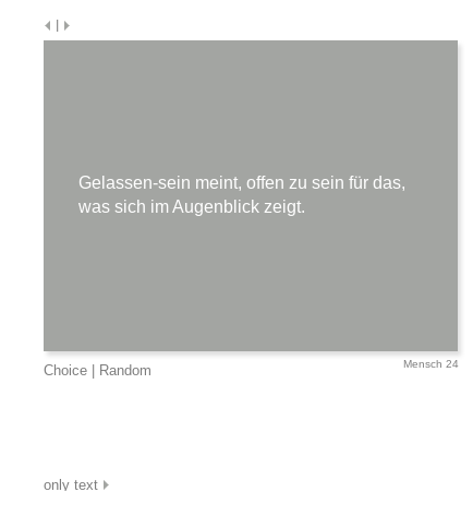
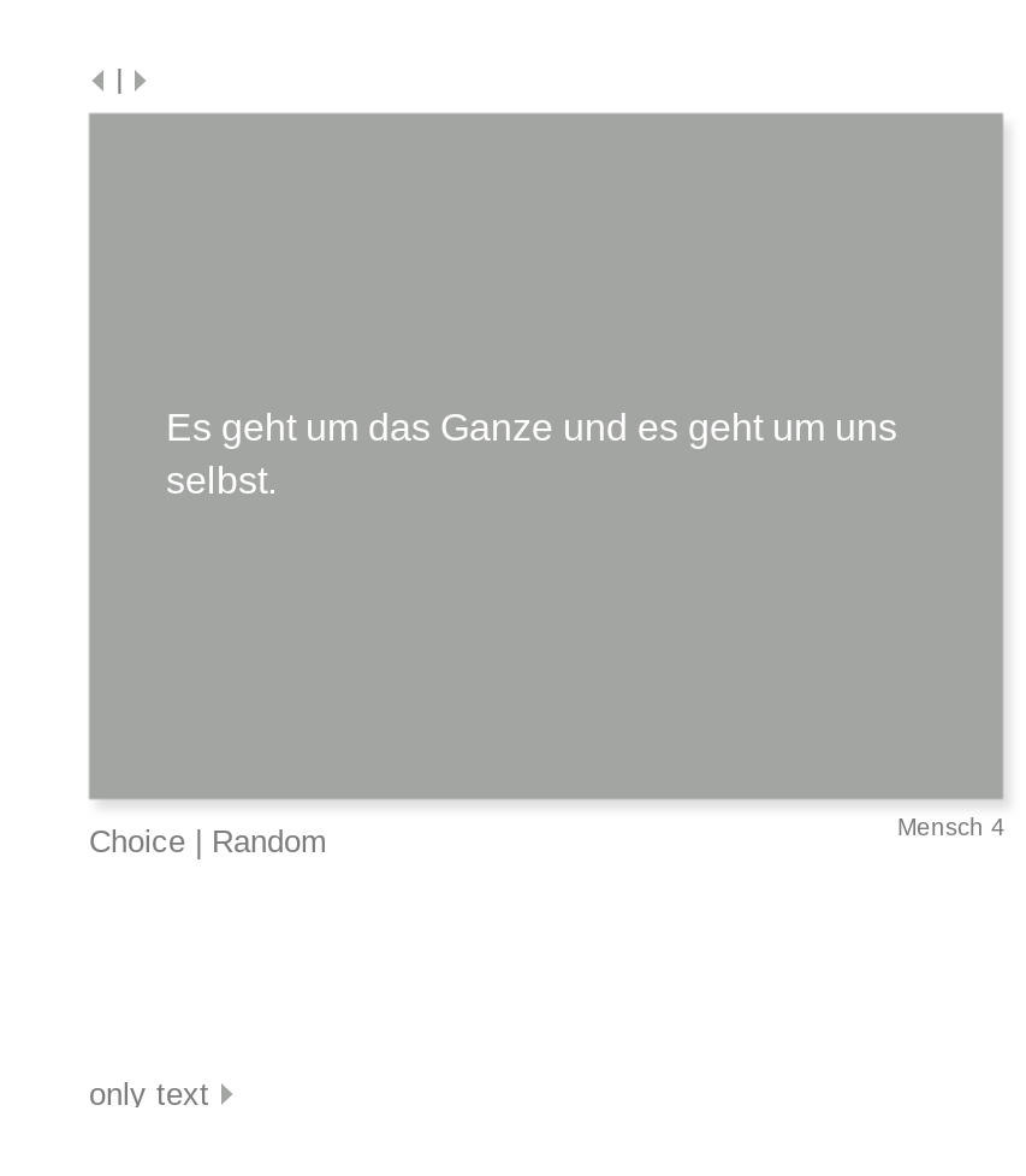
- Gelassen-sein meint, offen zu sein für das,
- was sich im Augenblick zeigt.
+ Es geht um das Ganze und es geht um uns
+ selbst.

- Mensch 24
+ Mensch 4
